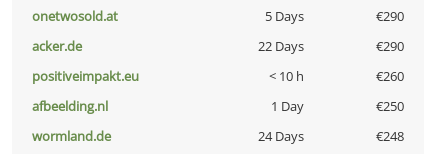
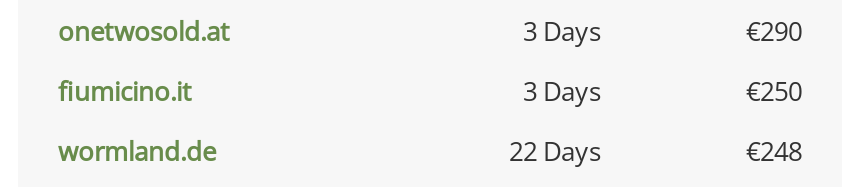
- 5 Days
+ 3 Days

- acker.de
- 22 Days
- €290
- positiveimpakt.eu
- < 10 h
- €260
- afbeelding.nl
- 1 Day
+ fiumicino.it
+ 3 Days

- 24 Days
+ 22 Days
